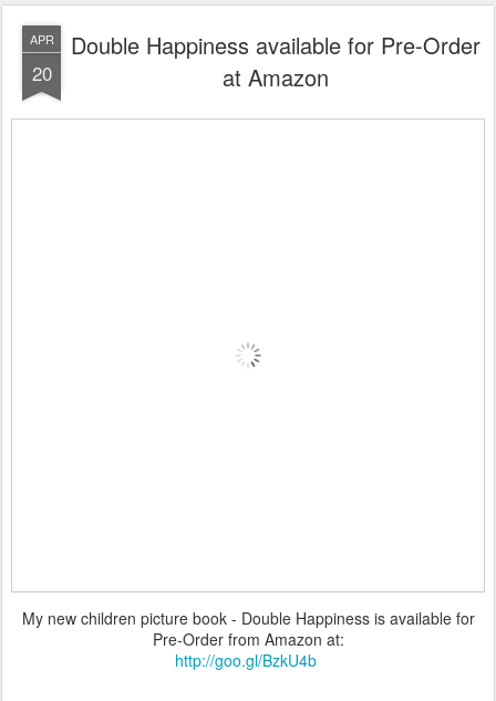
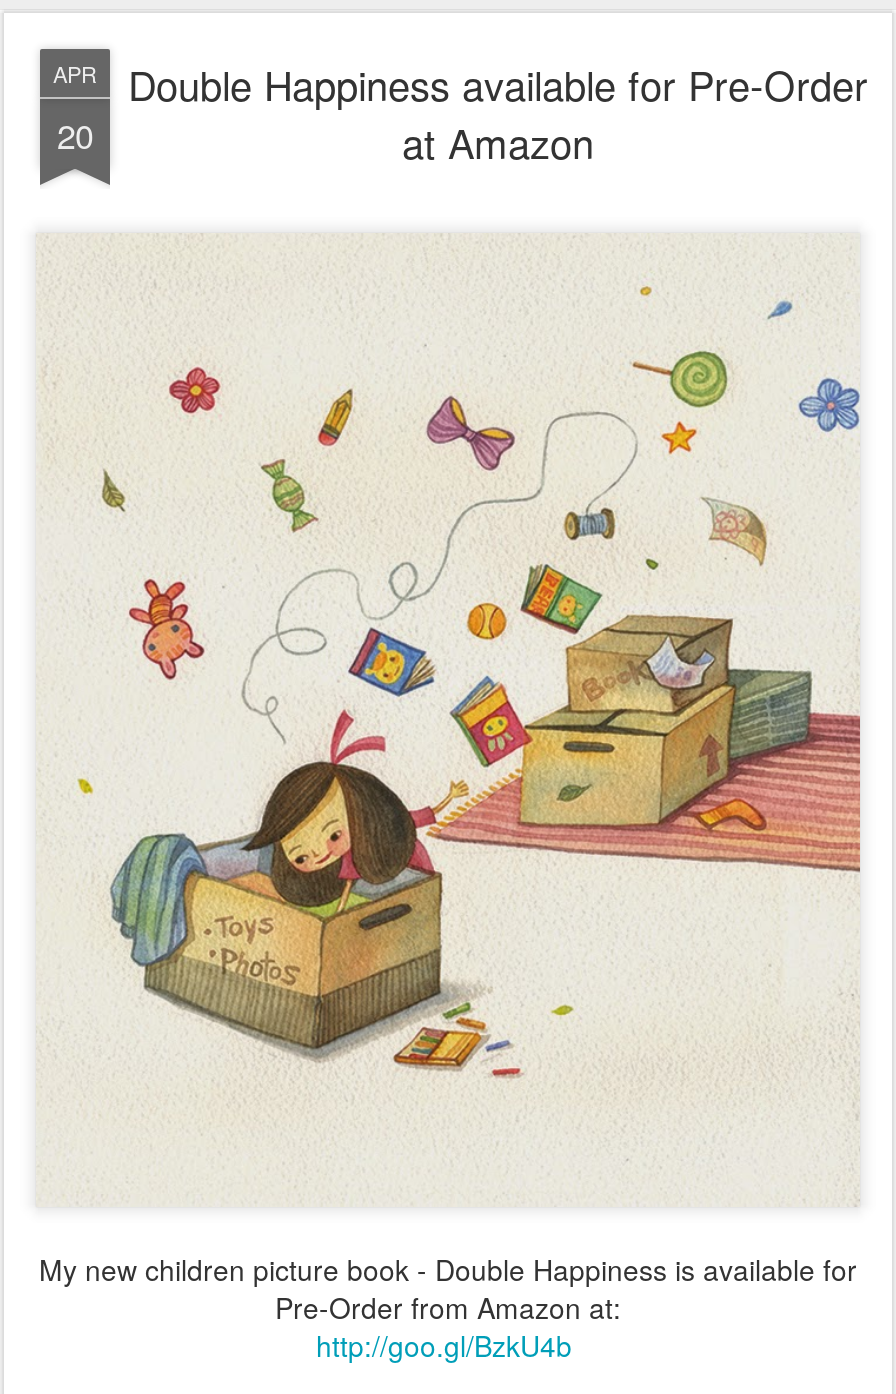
+ [image]
